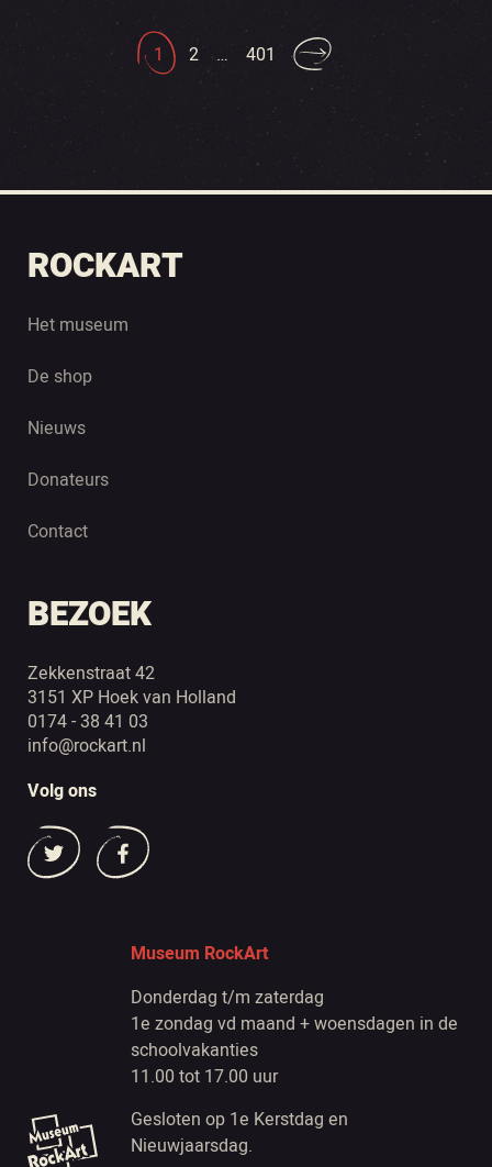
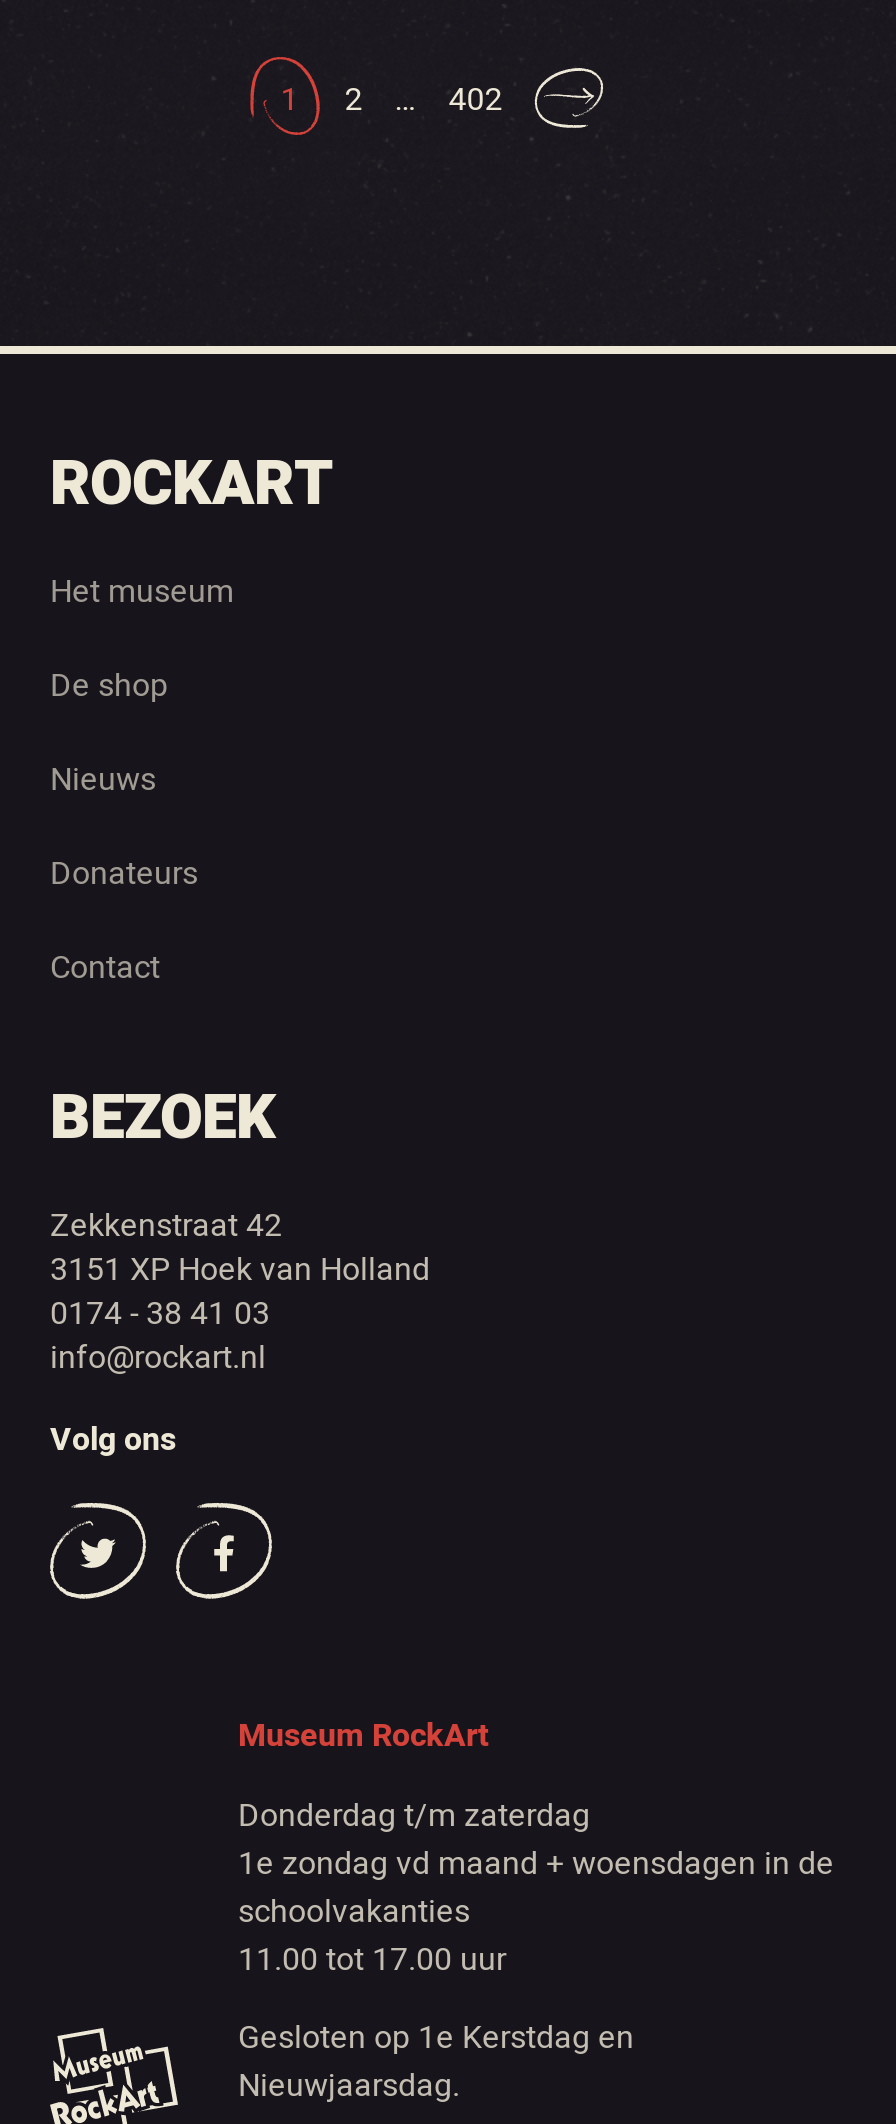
- 401
+ 402
